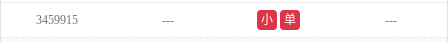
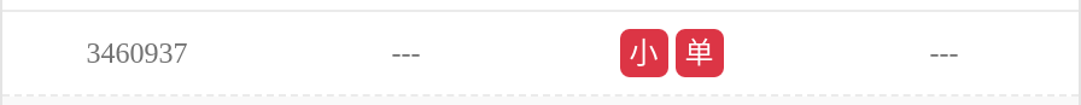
- 3459915
+ 3460937
